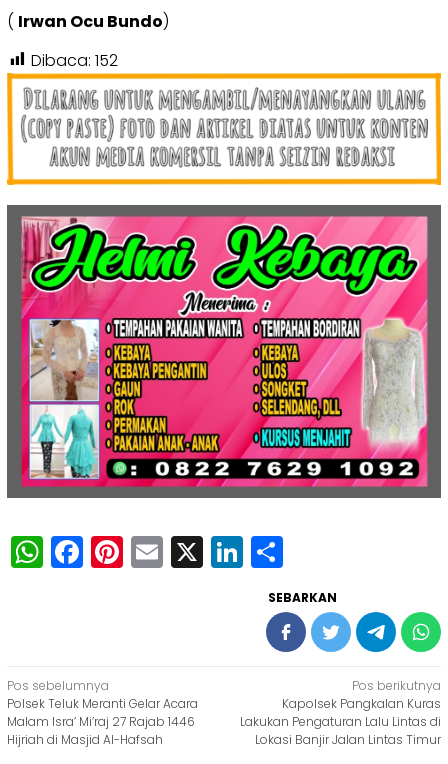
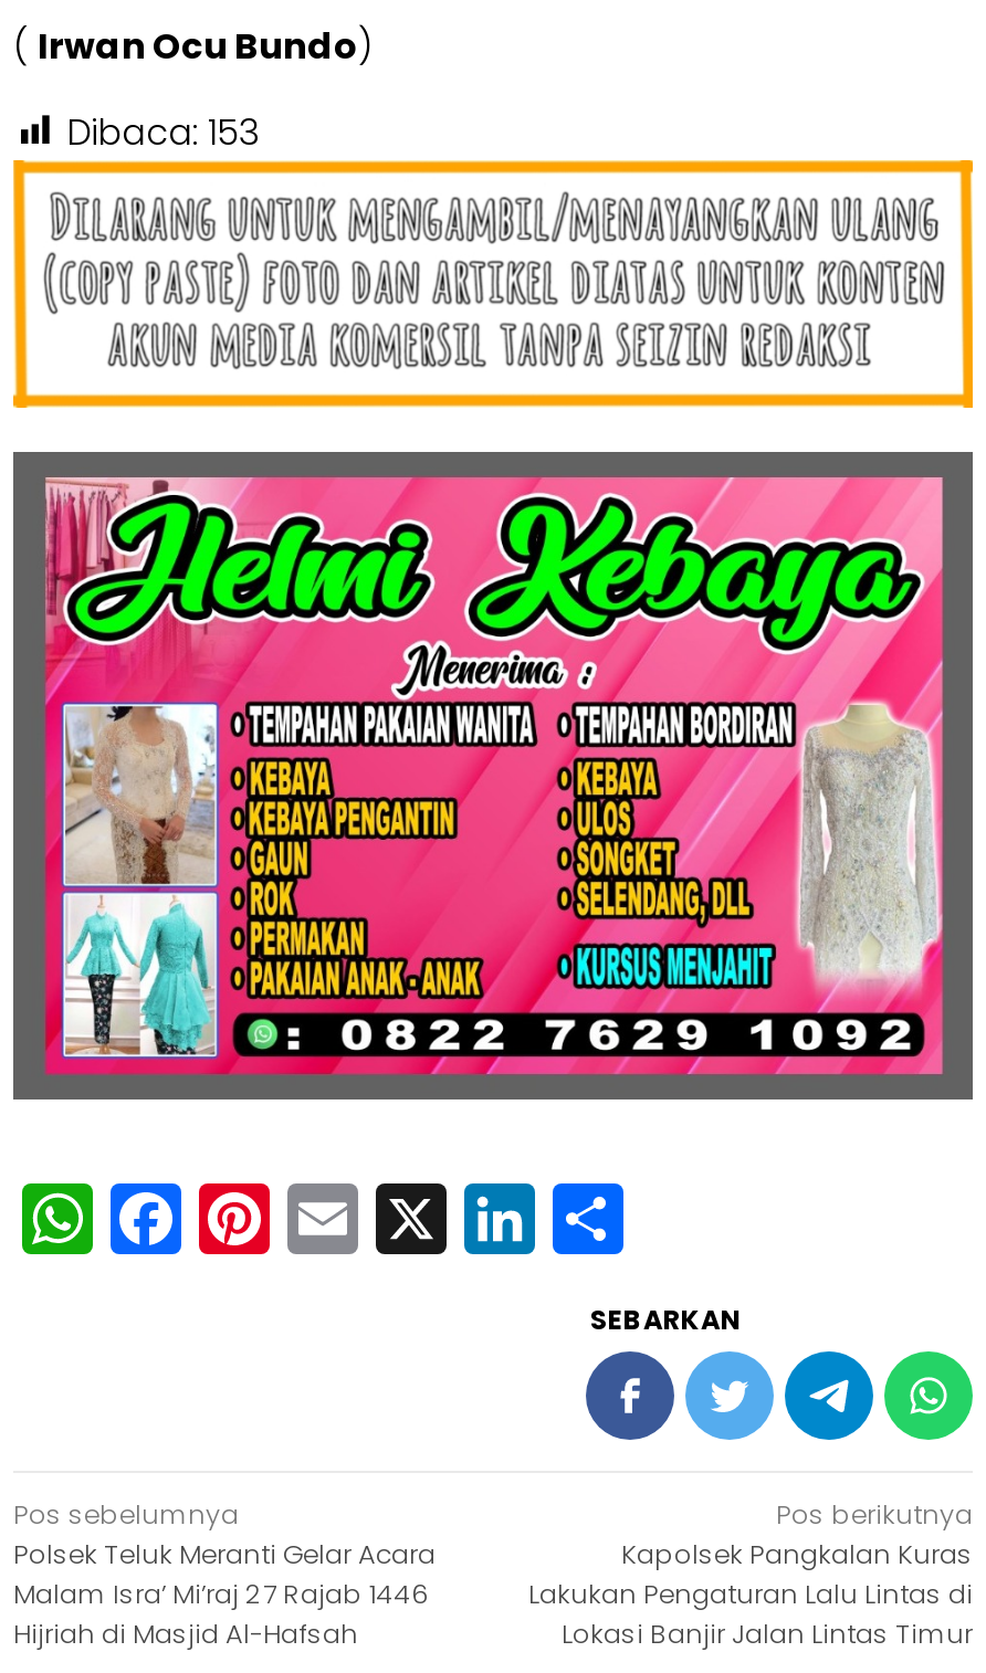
- Dibaca: 152
+ Dibaca: 153
